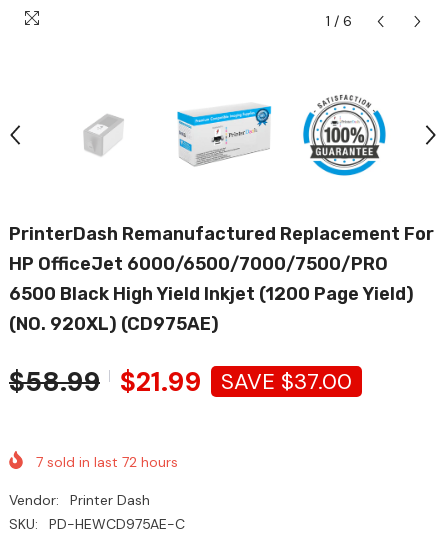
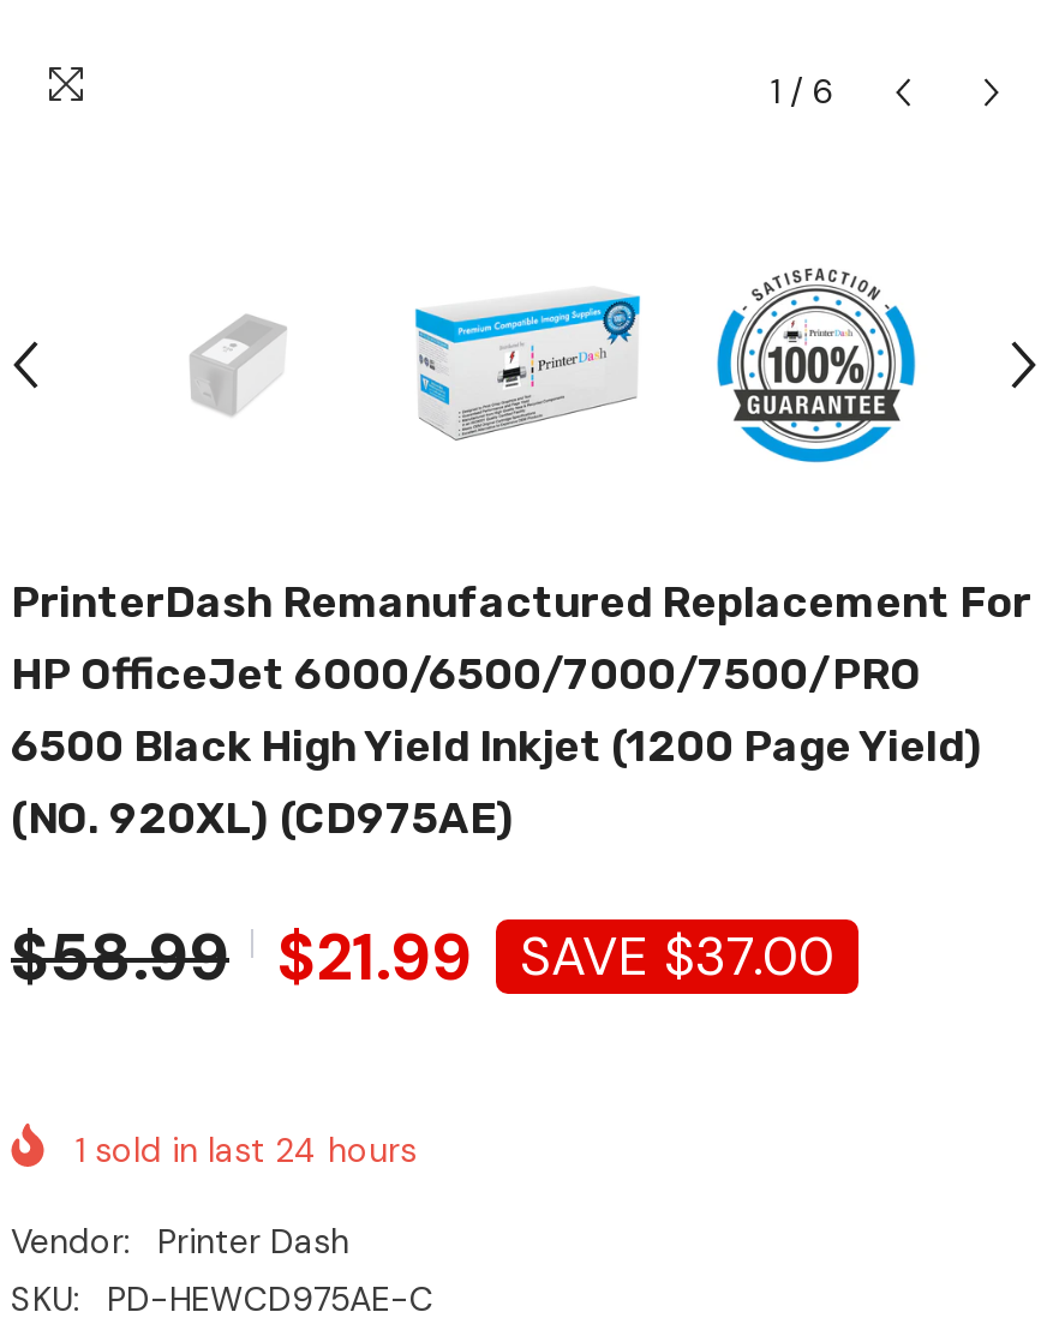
- 7 sold in last 72 hours
+ 1 sold in last 24 hours
